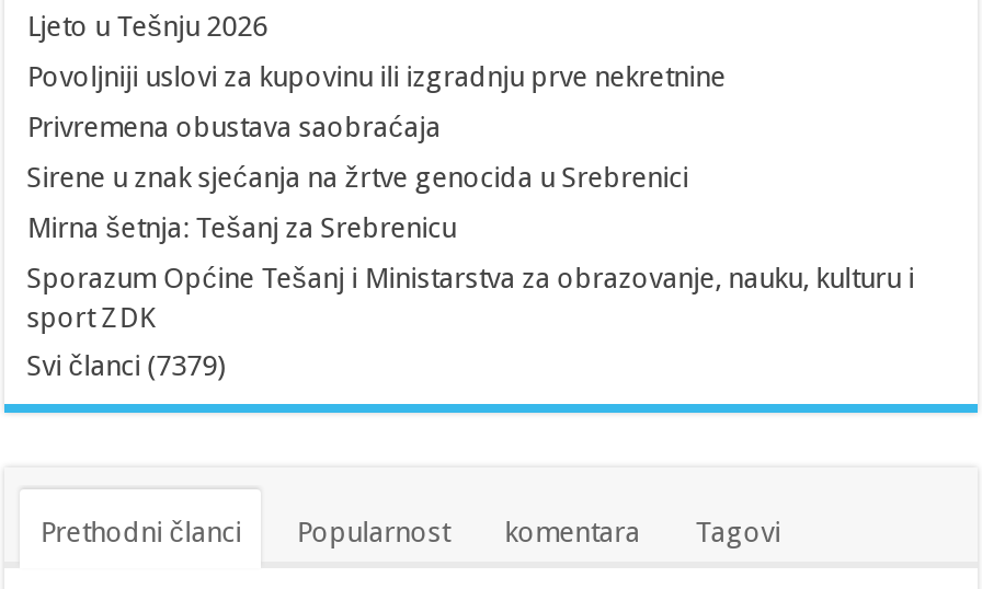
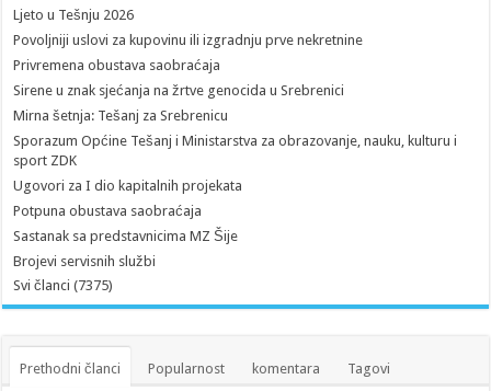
- Svi članci (7379)
+ Ugovori za I dio kapitalnih projekata
+ Potpuna obustava saobraćaja
+ Sastanak sa predstavnicima MZ Šije
+ Brojevi servisnih službi
+ Svi članci (7375)
